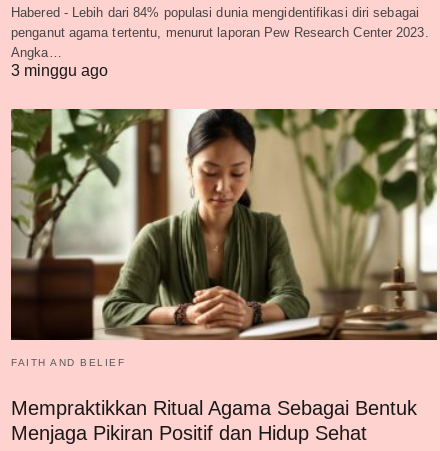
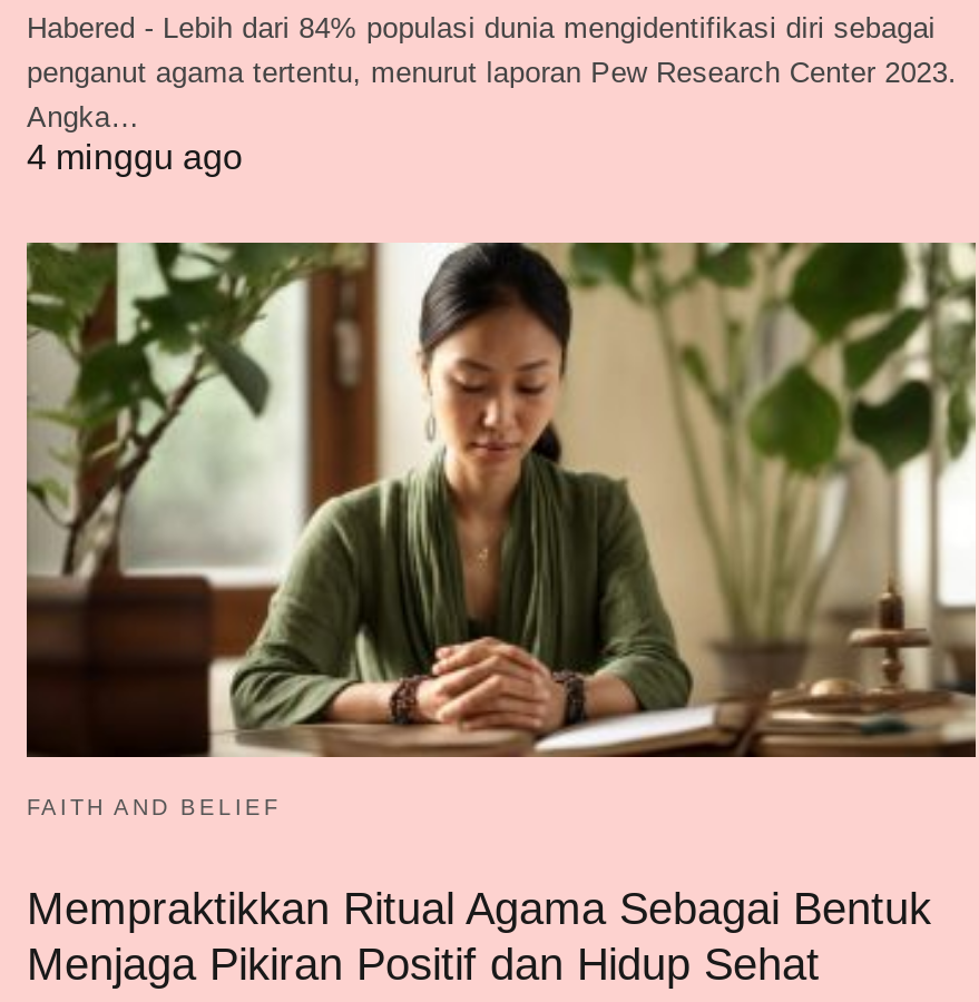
- 3 minggu ago
+ 4 minggu ago
